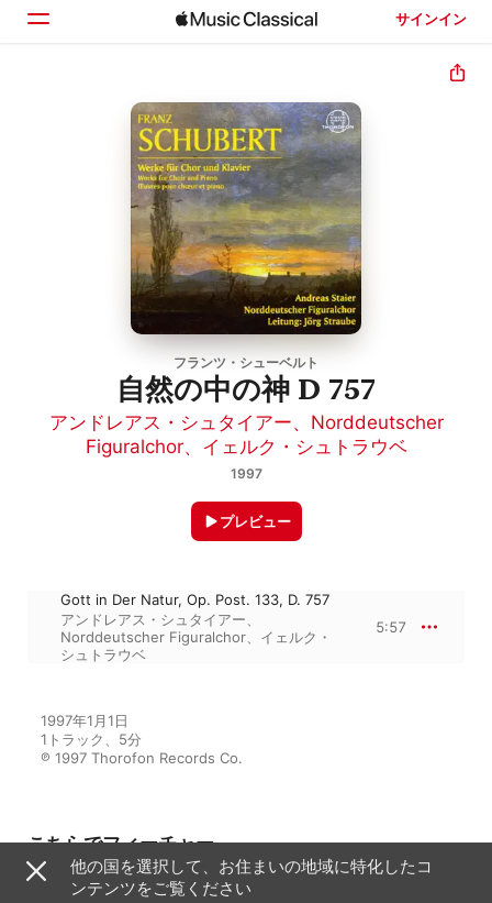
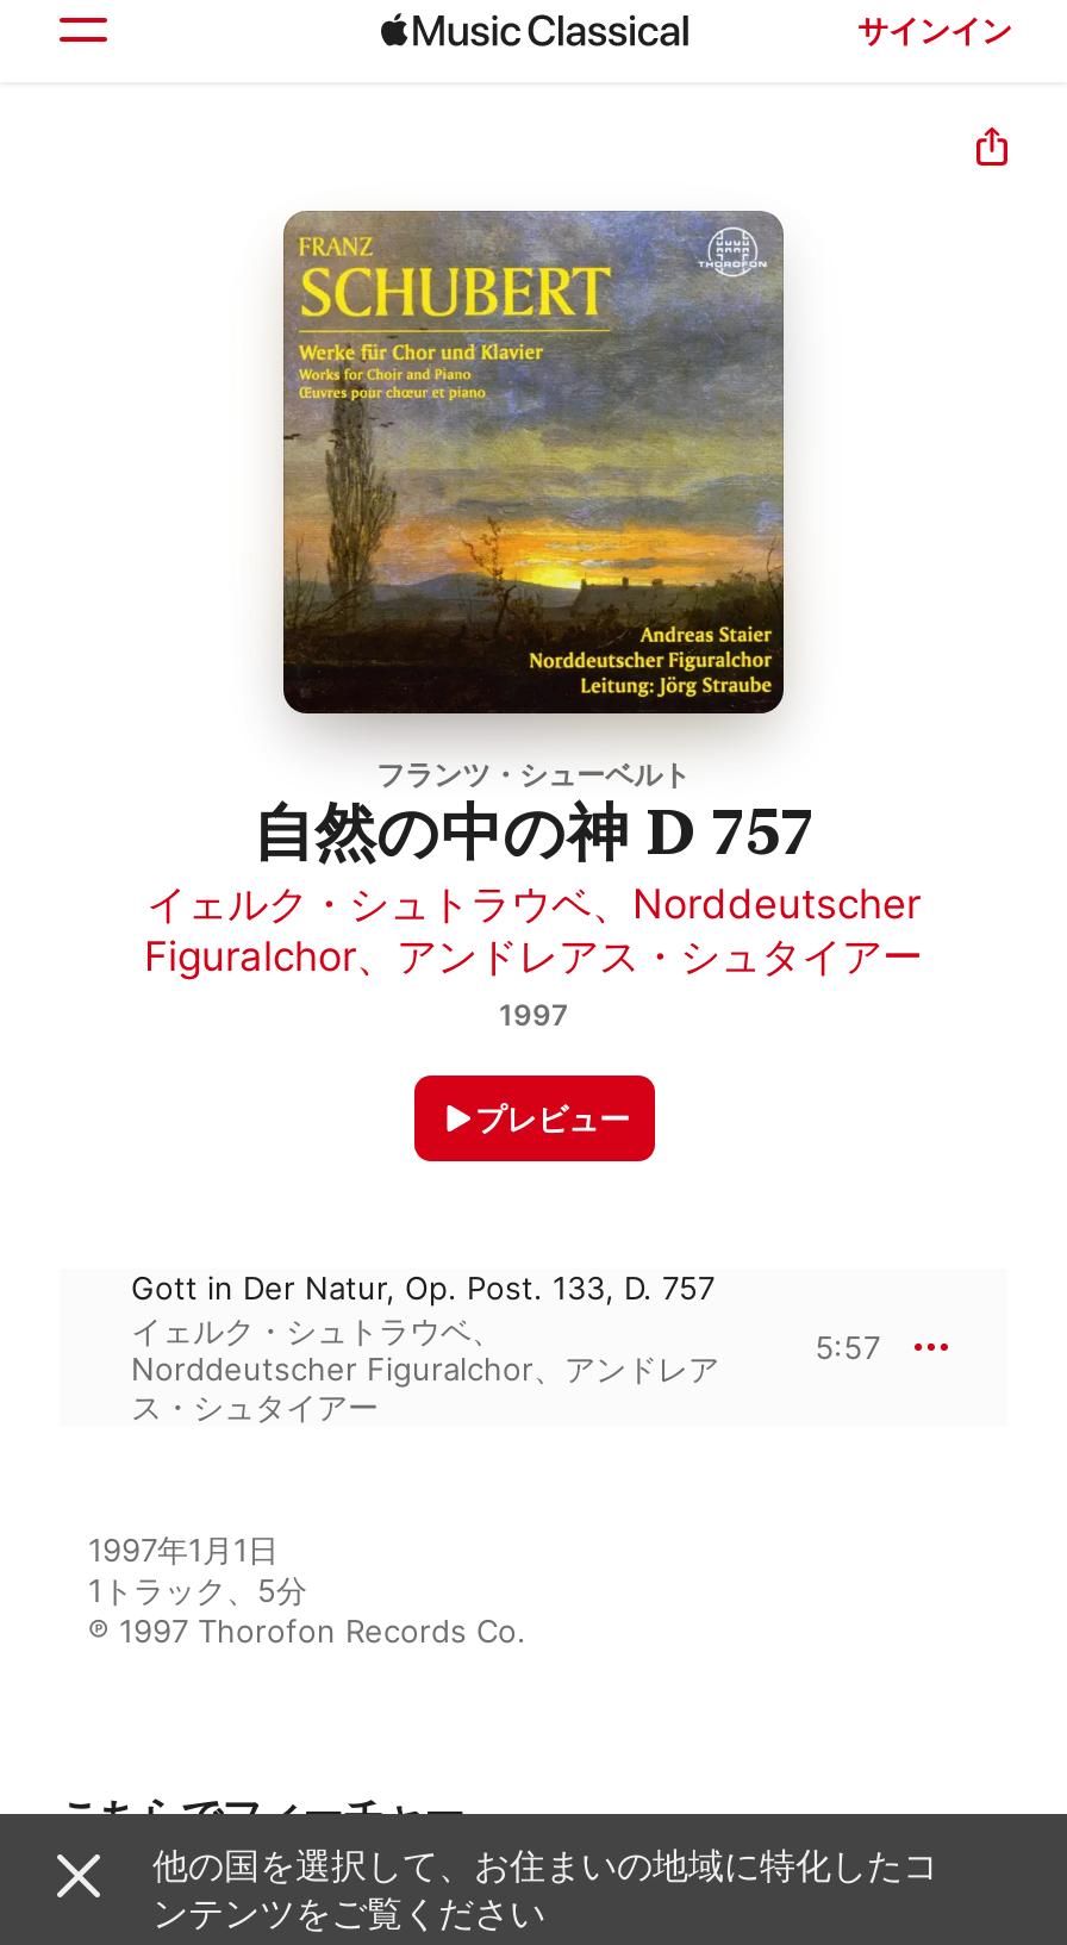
- アンドレアス・シュタイアー、Norddeutscher
- Figuralchor、イェルク・シュトラウベ
+ イェルク・シュトラウベ、Norddeutscher
+ Figuralchor、アンドレアス・シュタイアー

- アンドレアス・シュタイアー、
- Norddeutscher Figuralchor、イェルク・
- シュトラウベ
+ イェルク・シュトラウベ、
+ Norddeutscher Figuralchor、アンドレア
+ ス・シュタイアー
